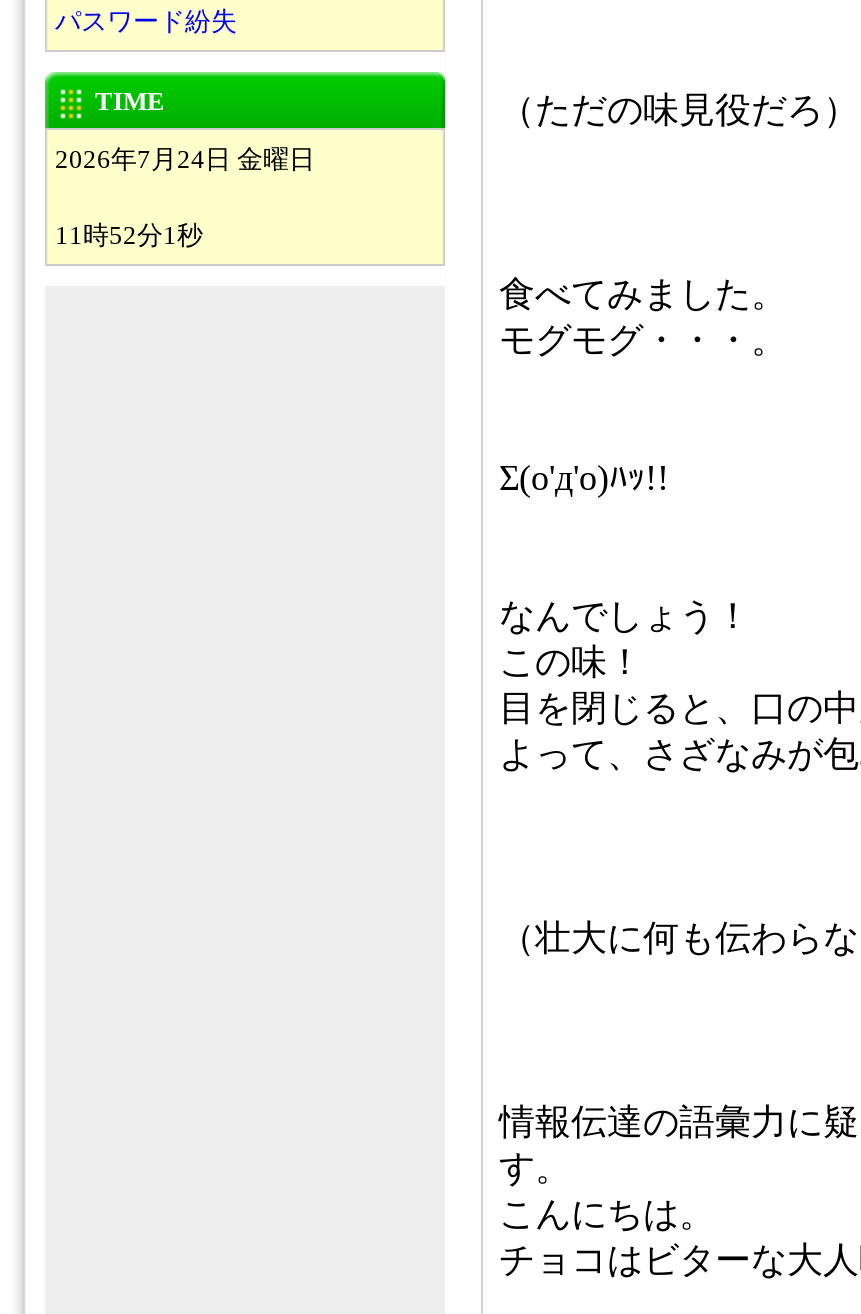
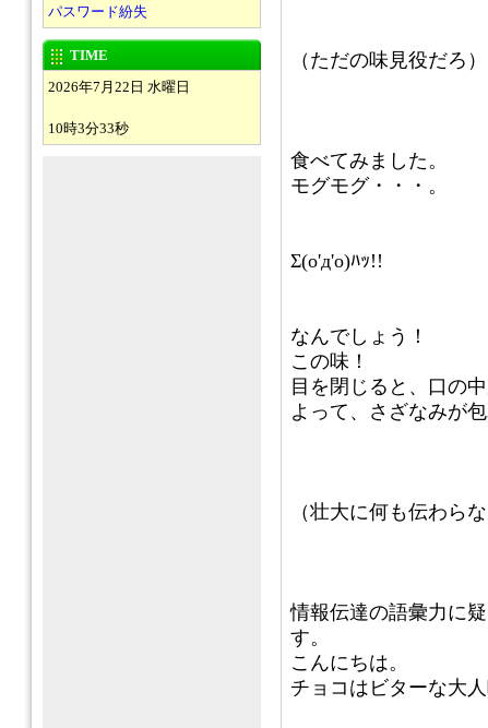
- 2026年7月24日 金曜日
+ 2026年7月22日 水曜日

- 11時52分1秒
+ 10時3分33秒
